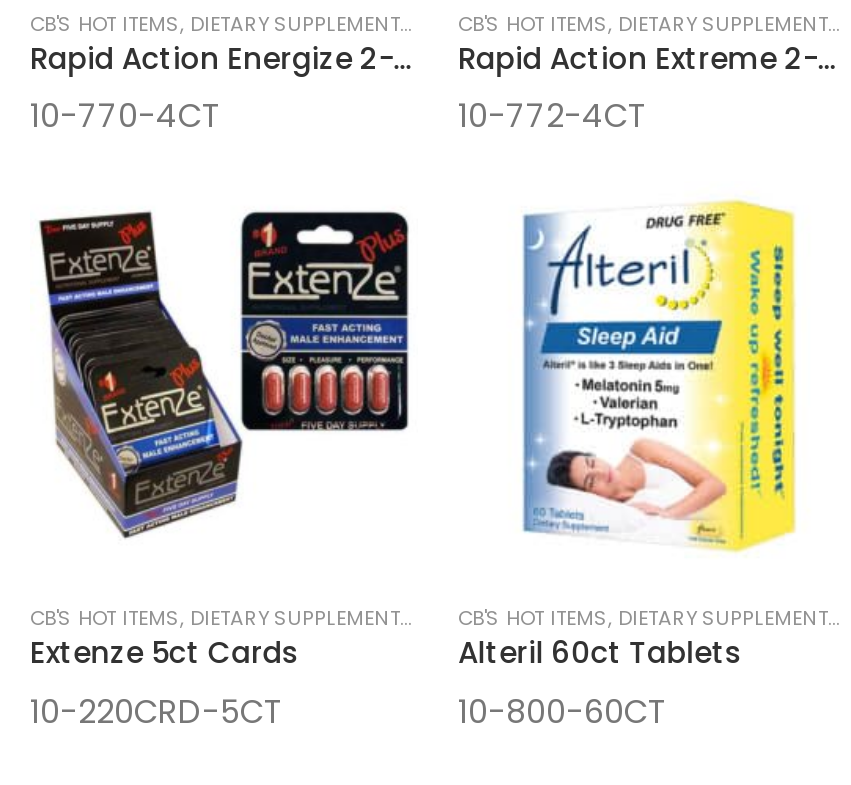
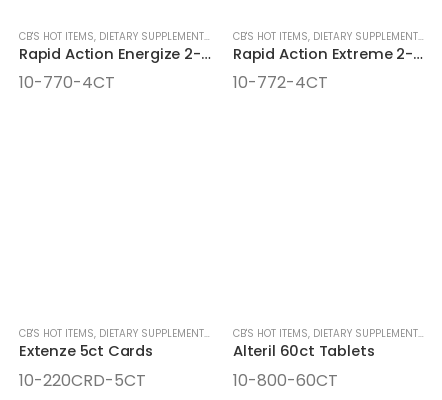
- [image]

- [image]
